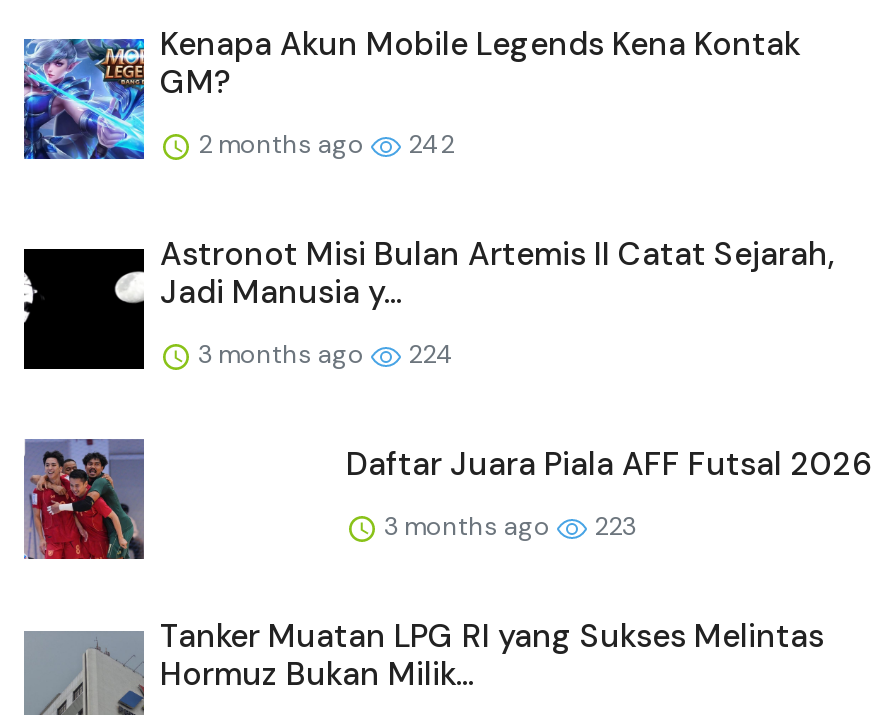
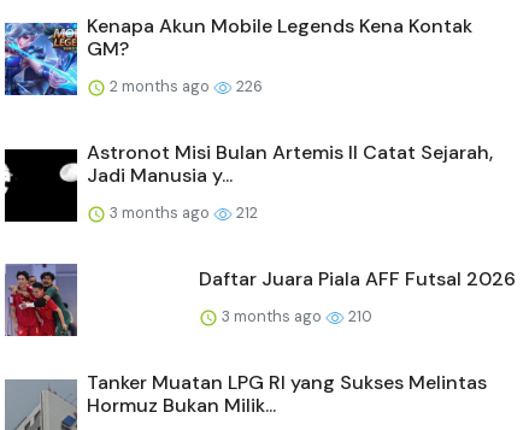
- 2 months ago 242
+ 2 months ago 226

- 3 months ago 224
+ 3 months ago 212

- 3 months ago 223
+ 3 months ago 210
